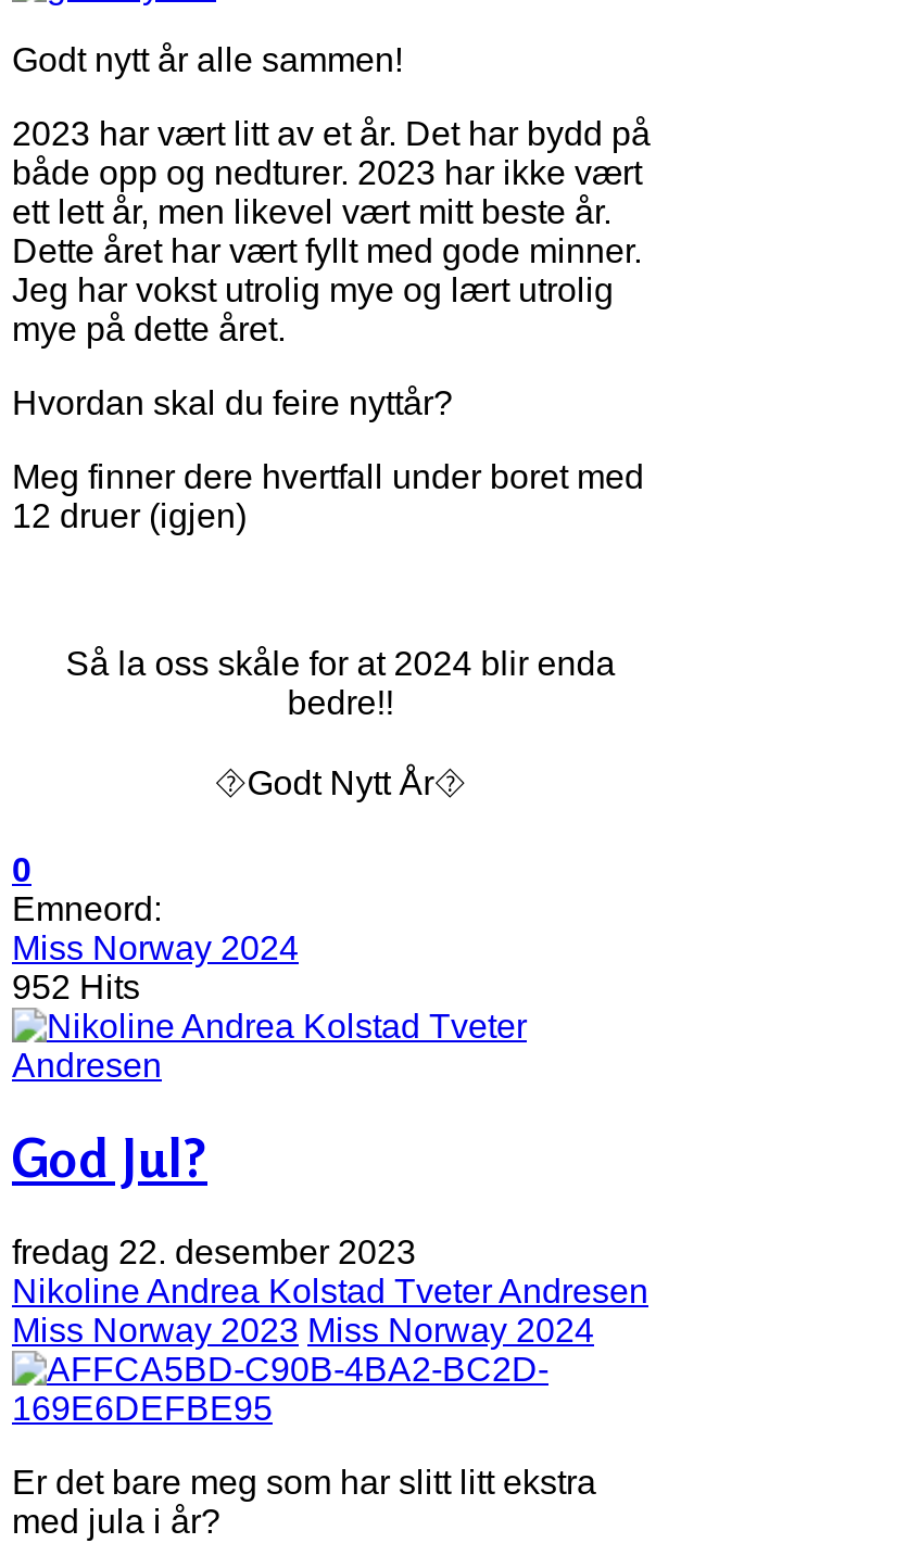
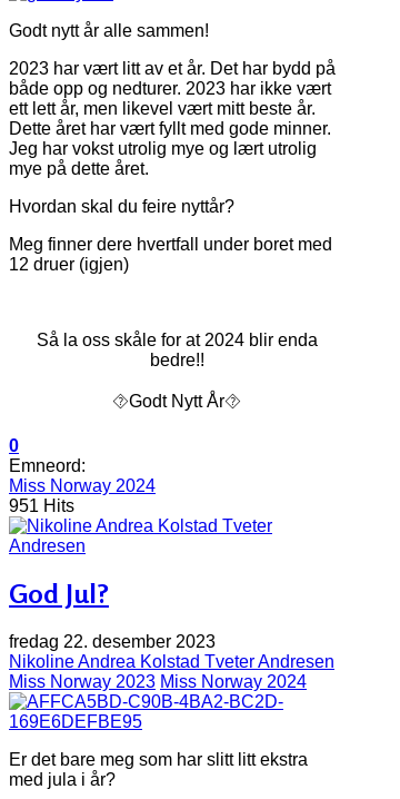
- 952 Hits
+ 951 Hits
